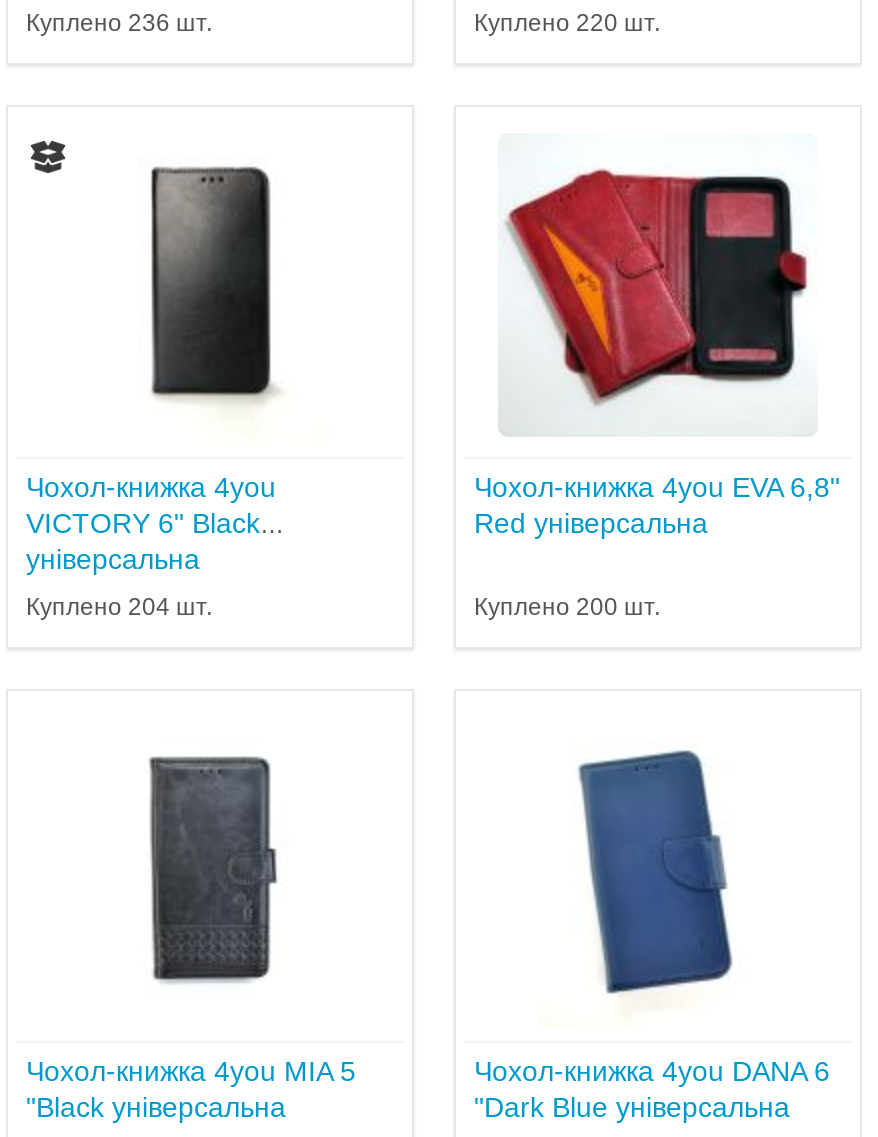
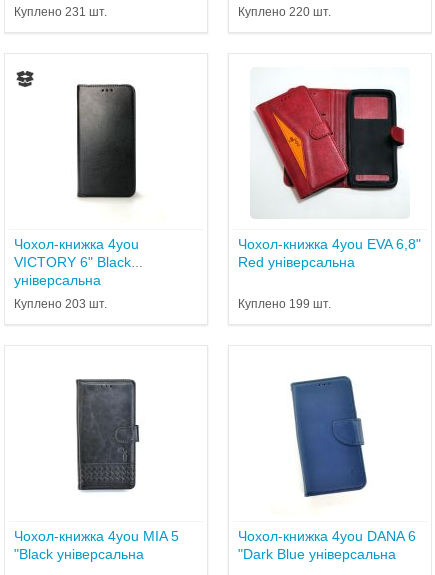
- Куплено 236 шт.
+ Куплено 231 шт.

- Куплено 204 шт.
+ Куплено 203 шт.

- Куплено 200 шт.
+ Куплено 199 шт.
